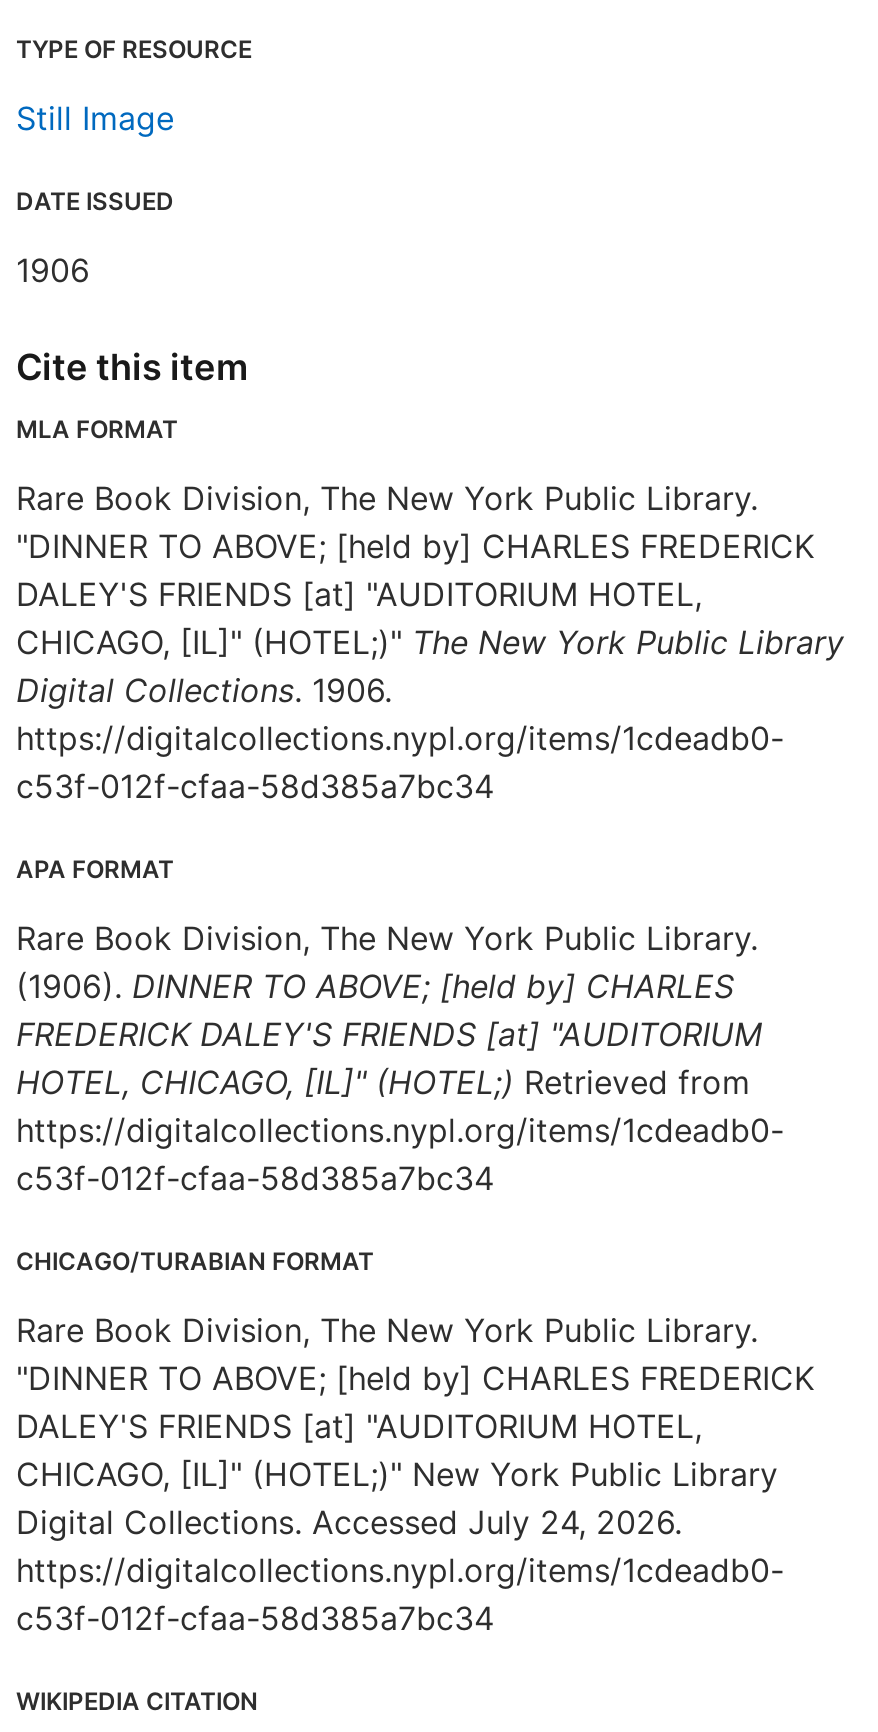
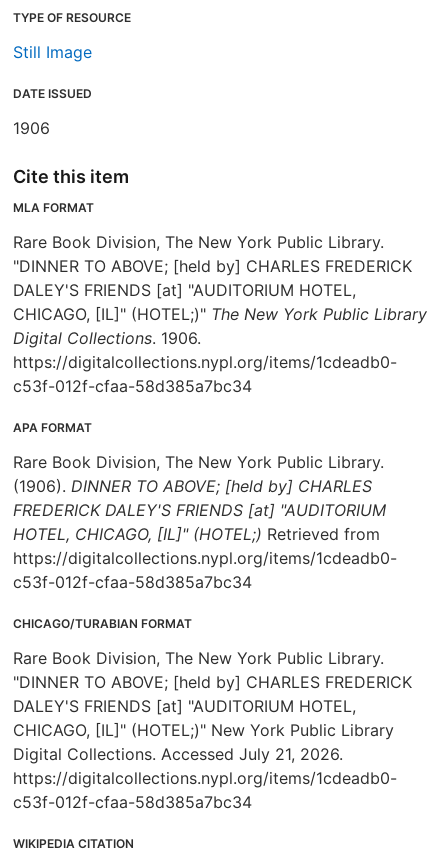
- Digital Collections. Accessed July 24, 2026.
+ Digital Collections. Accessed July 21, 2026.
